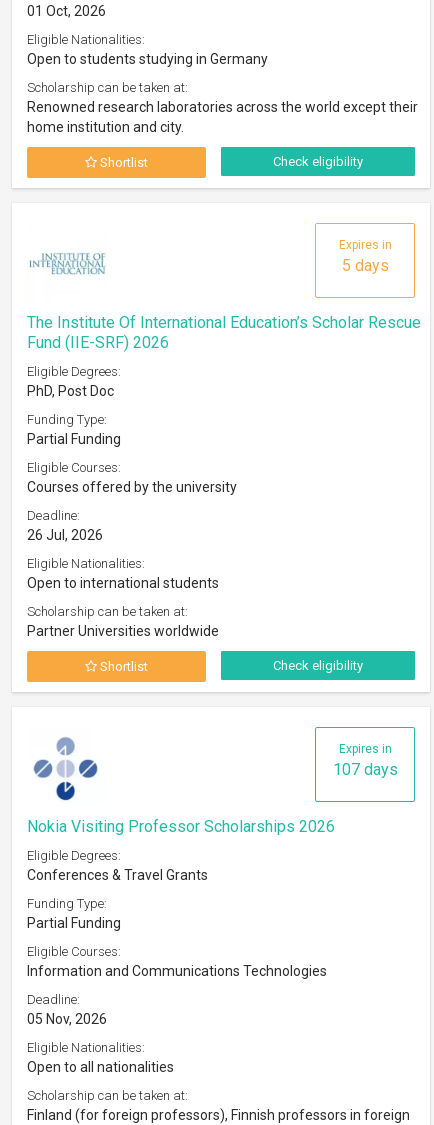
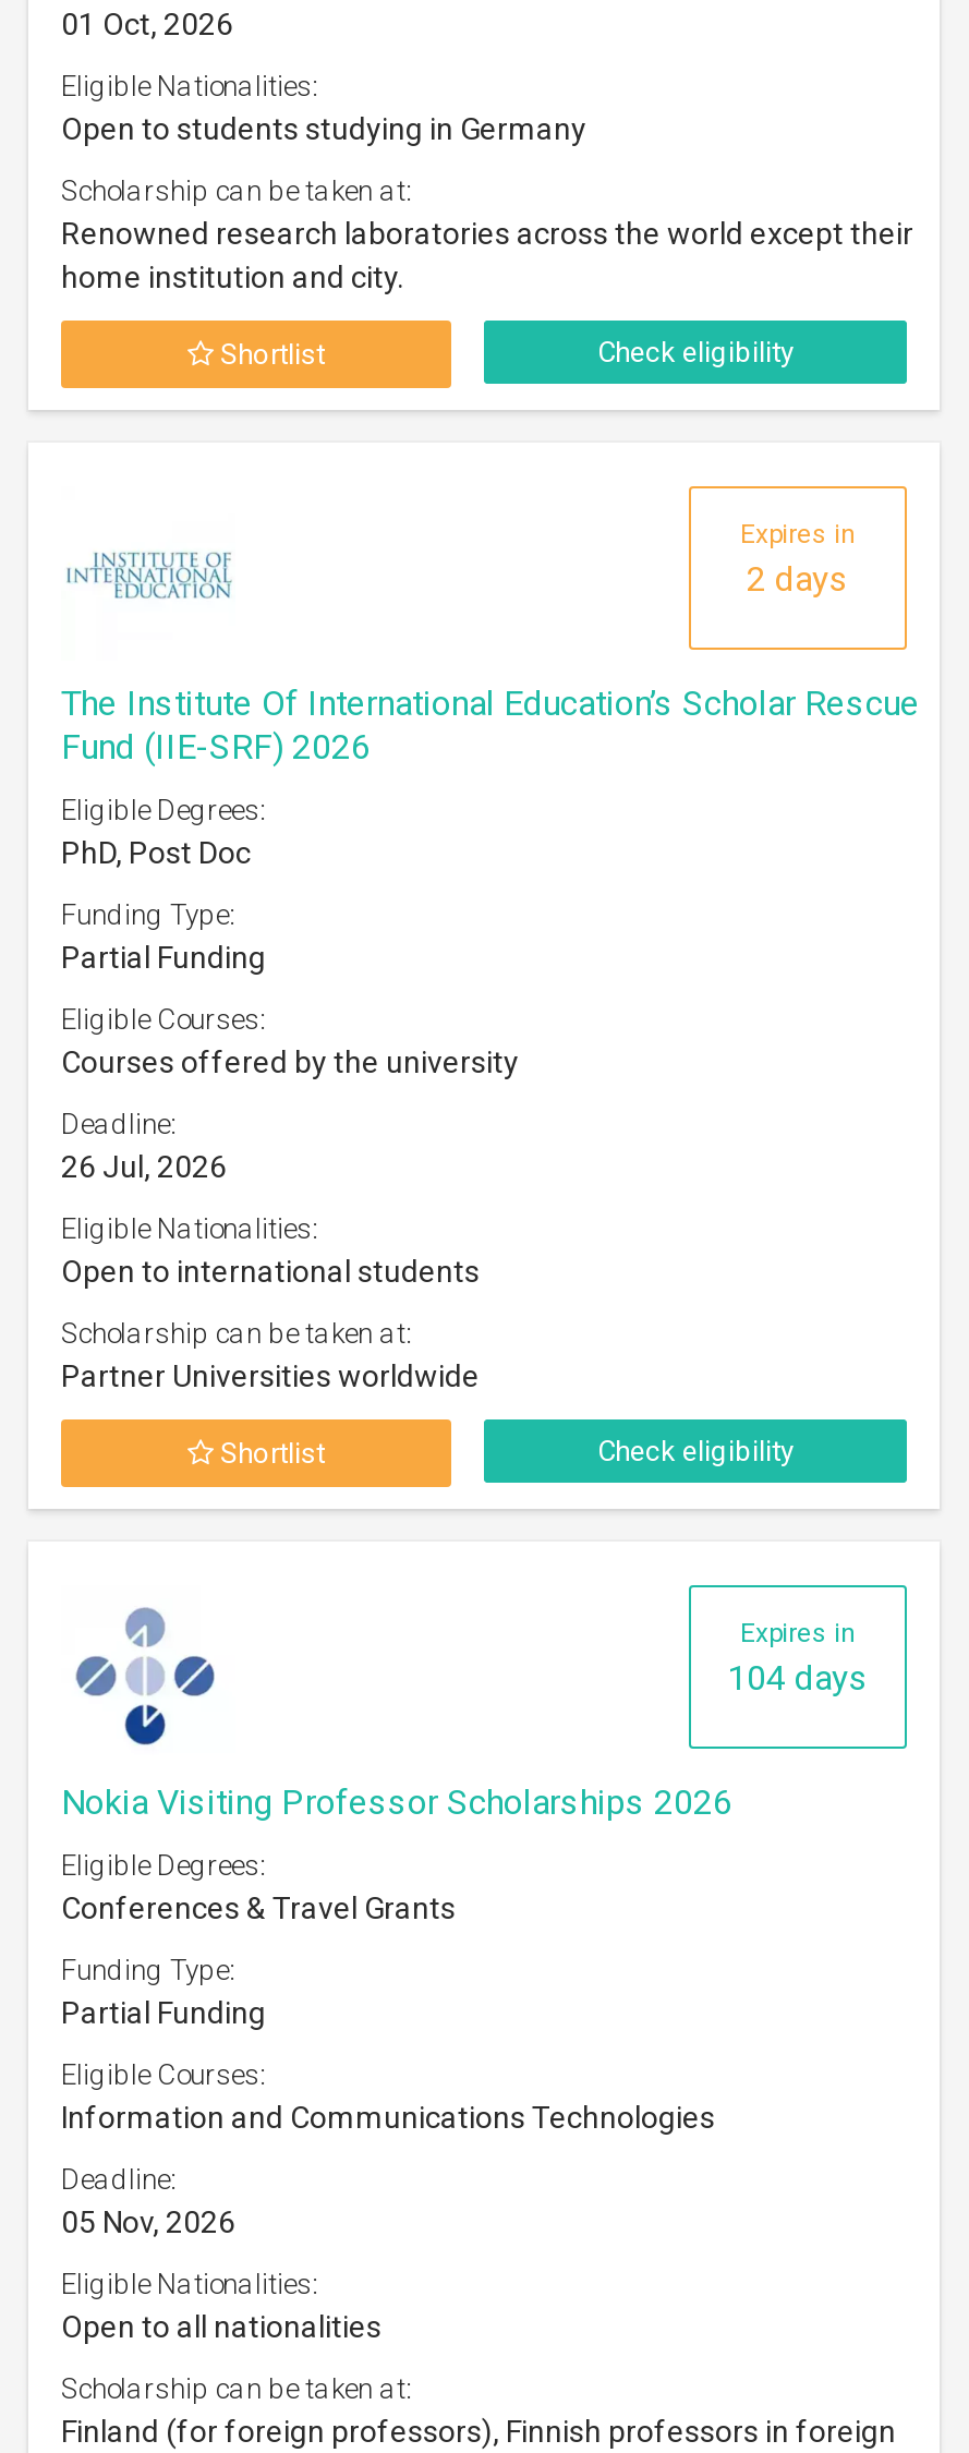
- 5 days
+ 2 days

- 107 days
+ 104 days
